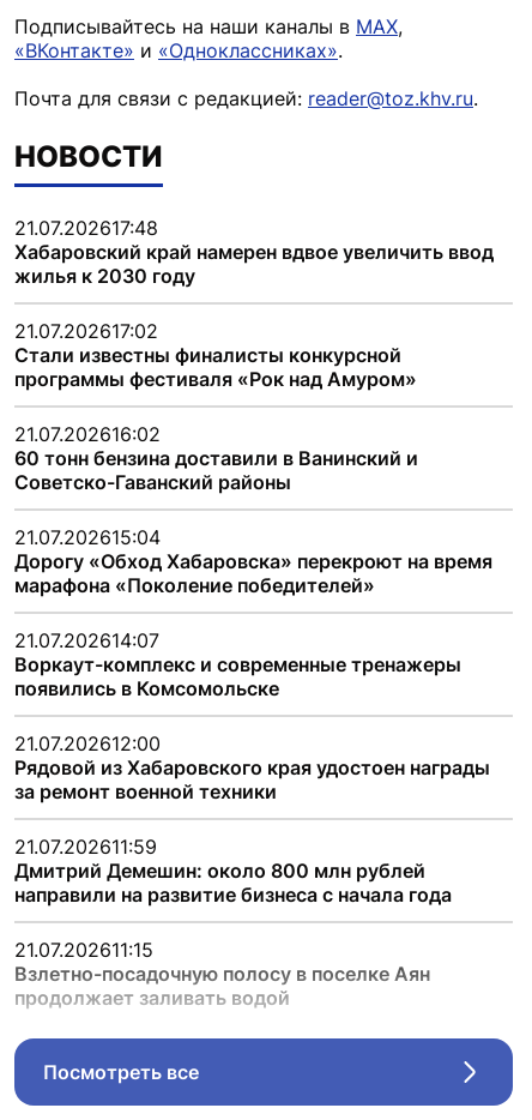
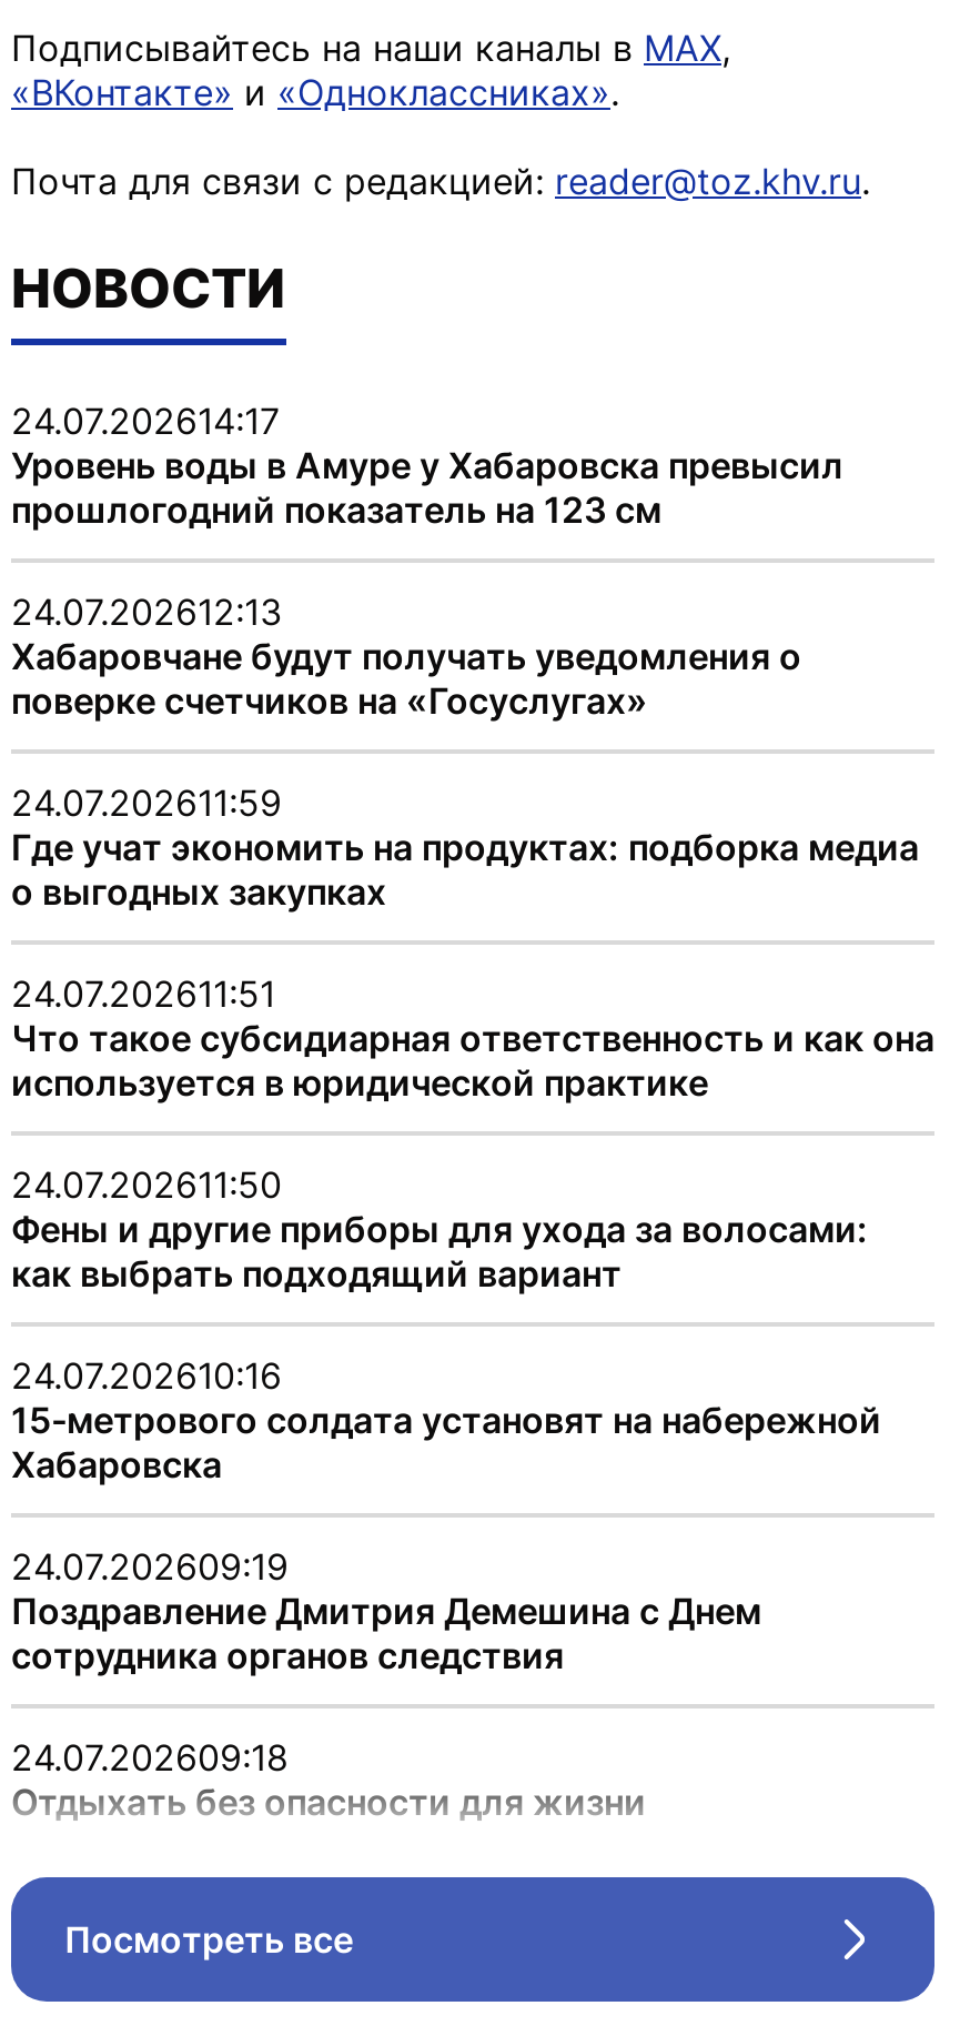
- 21.07.202617:48
- Хабаровский край намерен вдвое увеличить ввод
- жилья к 2030 году
+ 24.07.202614:17
+ Уровень воды в Амуре у Хабаровска превысил
+ прошлогодний показатель на 123 см

- 21.07.202617:02
- Стали известны финалисты конкурсной
- программы фестиваля «Рок над Амуром»
+ 24.07.202612:13
+ Хабаровчане будут получать уведомления о
+ поверке счетчиков на «Госуслугах»

- 21.07.202616:02
- 60 тонн бензина доставили в Ванинский и
- Советско-Гаванский районы
+ 24.07.202611:59
+ Где учат экономить на продуктах: подборка медиа
+ о выгодных закупках

- 21.07.202615:04
- Дорогу «Обход Хабаровска» перекроют на время
- марафона «Поколение победителей»
+ 24.07.202611:51
+ Что такое субсидиарная ответственность и как она
+ используется в юридической практике

- 21.07.202614:07
- Воркаут-комплекс и современные тренажеры
- появились в Комсомольске
+ 24.07.202611:50
+ Фены и другие приборы для ухода за волосами:
+ как выбрать подходящий вариант

- 21.07.202612:00
- Рядовой из Хабаровского края удостоен награды
- за ремонт военной техники
+ 24.07.202610:16
+ 15-метрового солдата установят на набережной
+ Хабаровска

- 21.07.202611:59
- Дмитрий Демешин: около 800 млн рублей
- направили на развитие бизнеса с начала года
+ 24.07.202609:19
+ Поздравление Дмитрия Демешина с Днем
+ сотрудника органов следствия

- 21.07.202611:15
- Взлетно-посадочную полосу в поселке Аян
- продолжает заливать водой
+ 24.07.202609:18
+ Отдыхать без опасности для жизни
